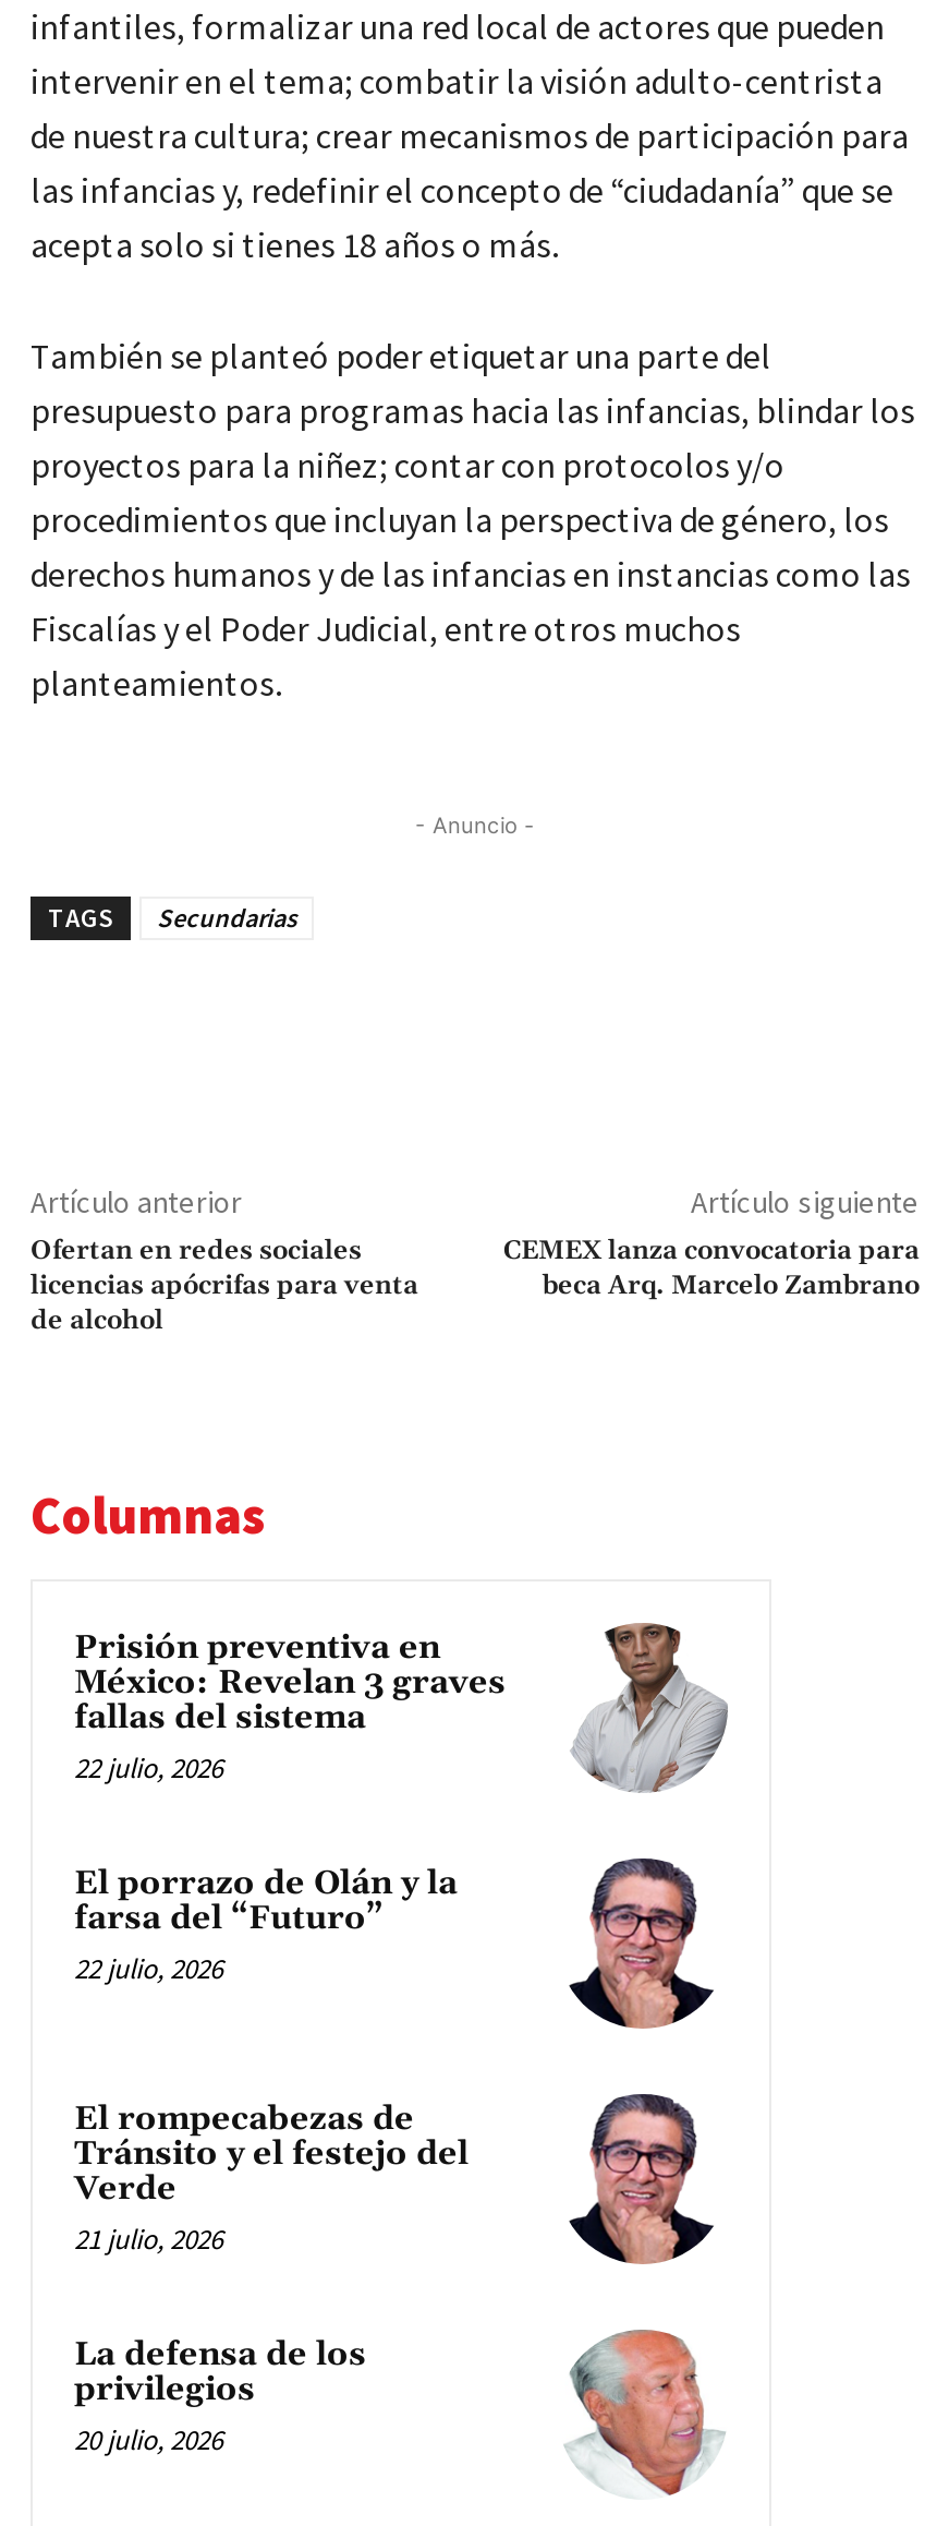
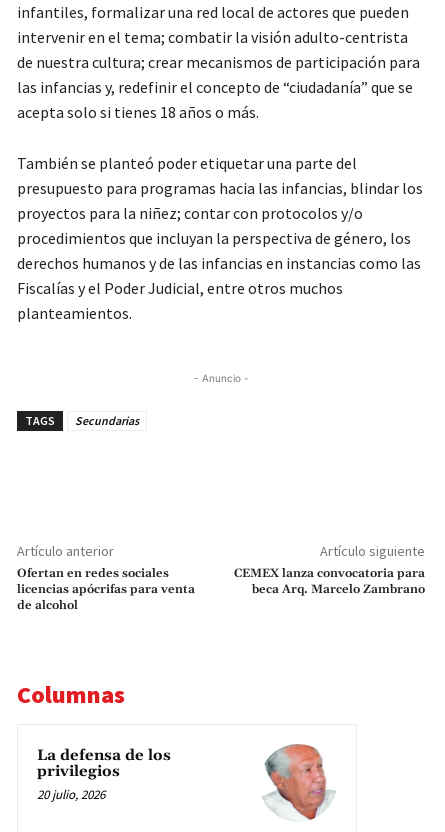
- [image]
- Prisión preventiva en
- México: Revelan 3 graves
- fallas del sistema
- 22 julio, 2026
- El porrazo de Olán y la
- farsa del “Futuro”
- 22 julio, 2026

- [image]

- El rompecabezas de
- Tránsito y el festejo del
- Verde
- 21 julio, 2026

- [image]
